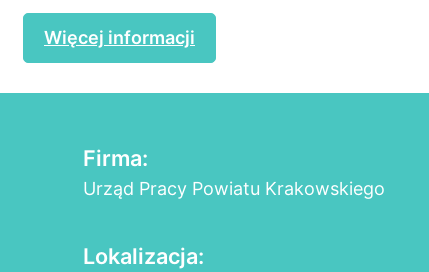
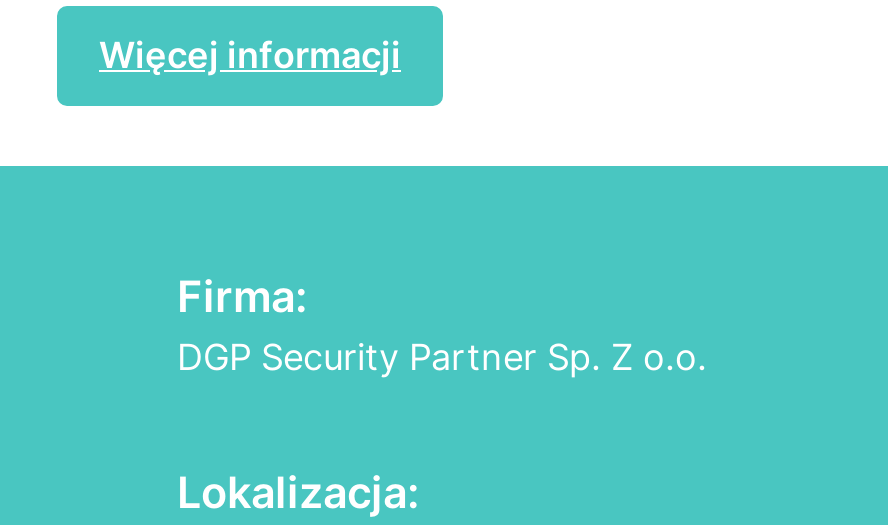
- Urząd Pracy Powiatu Krakowskiego
+ DGP Security Partner Sp. Z o.o.
